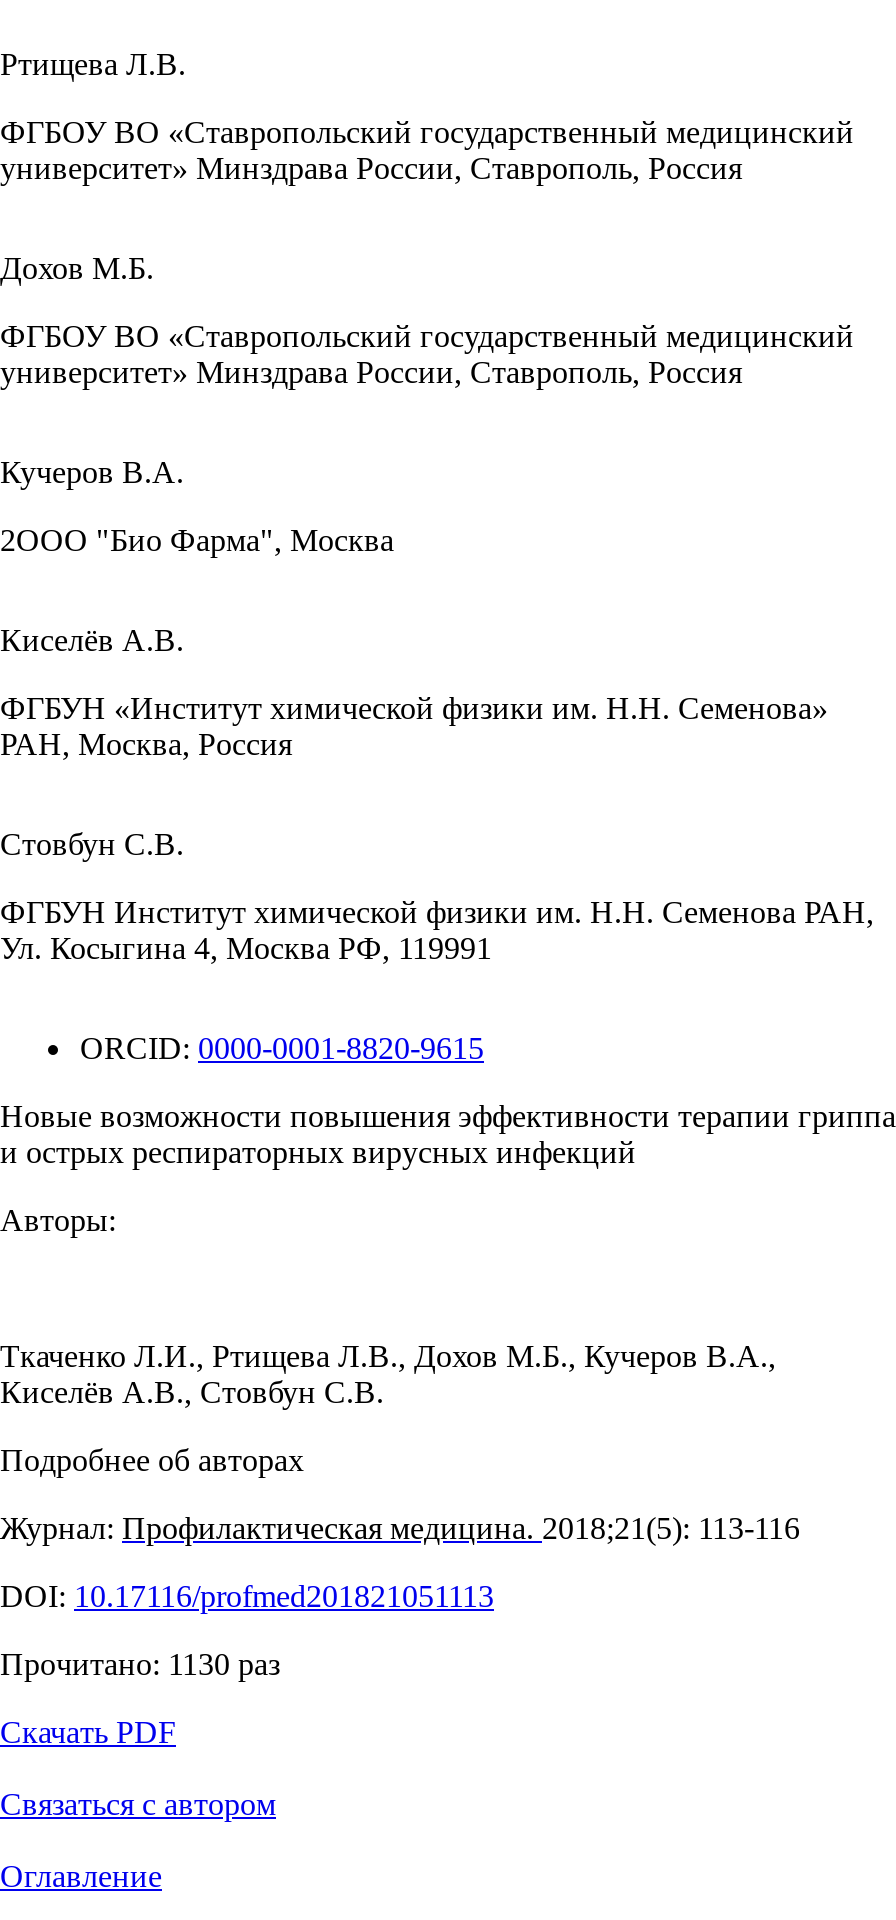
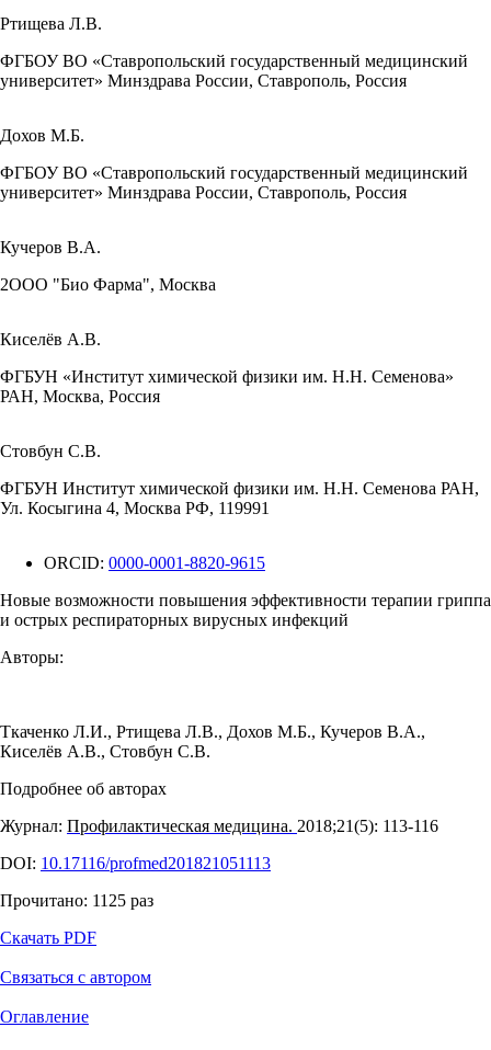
- Прочитано: 1130 раз
+ Прочитано: 1125 раз
